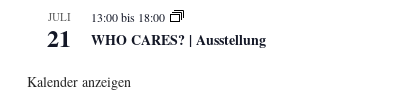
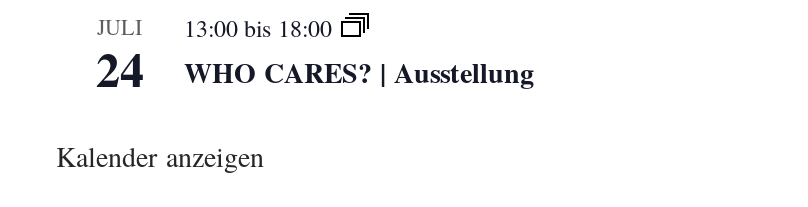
- 21
+ 24
